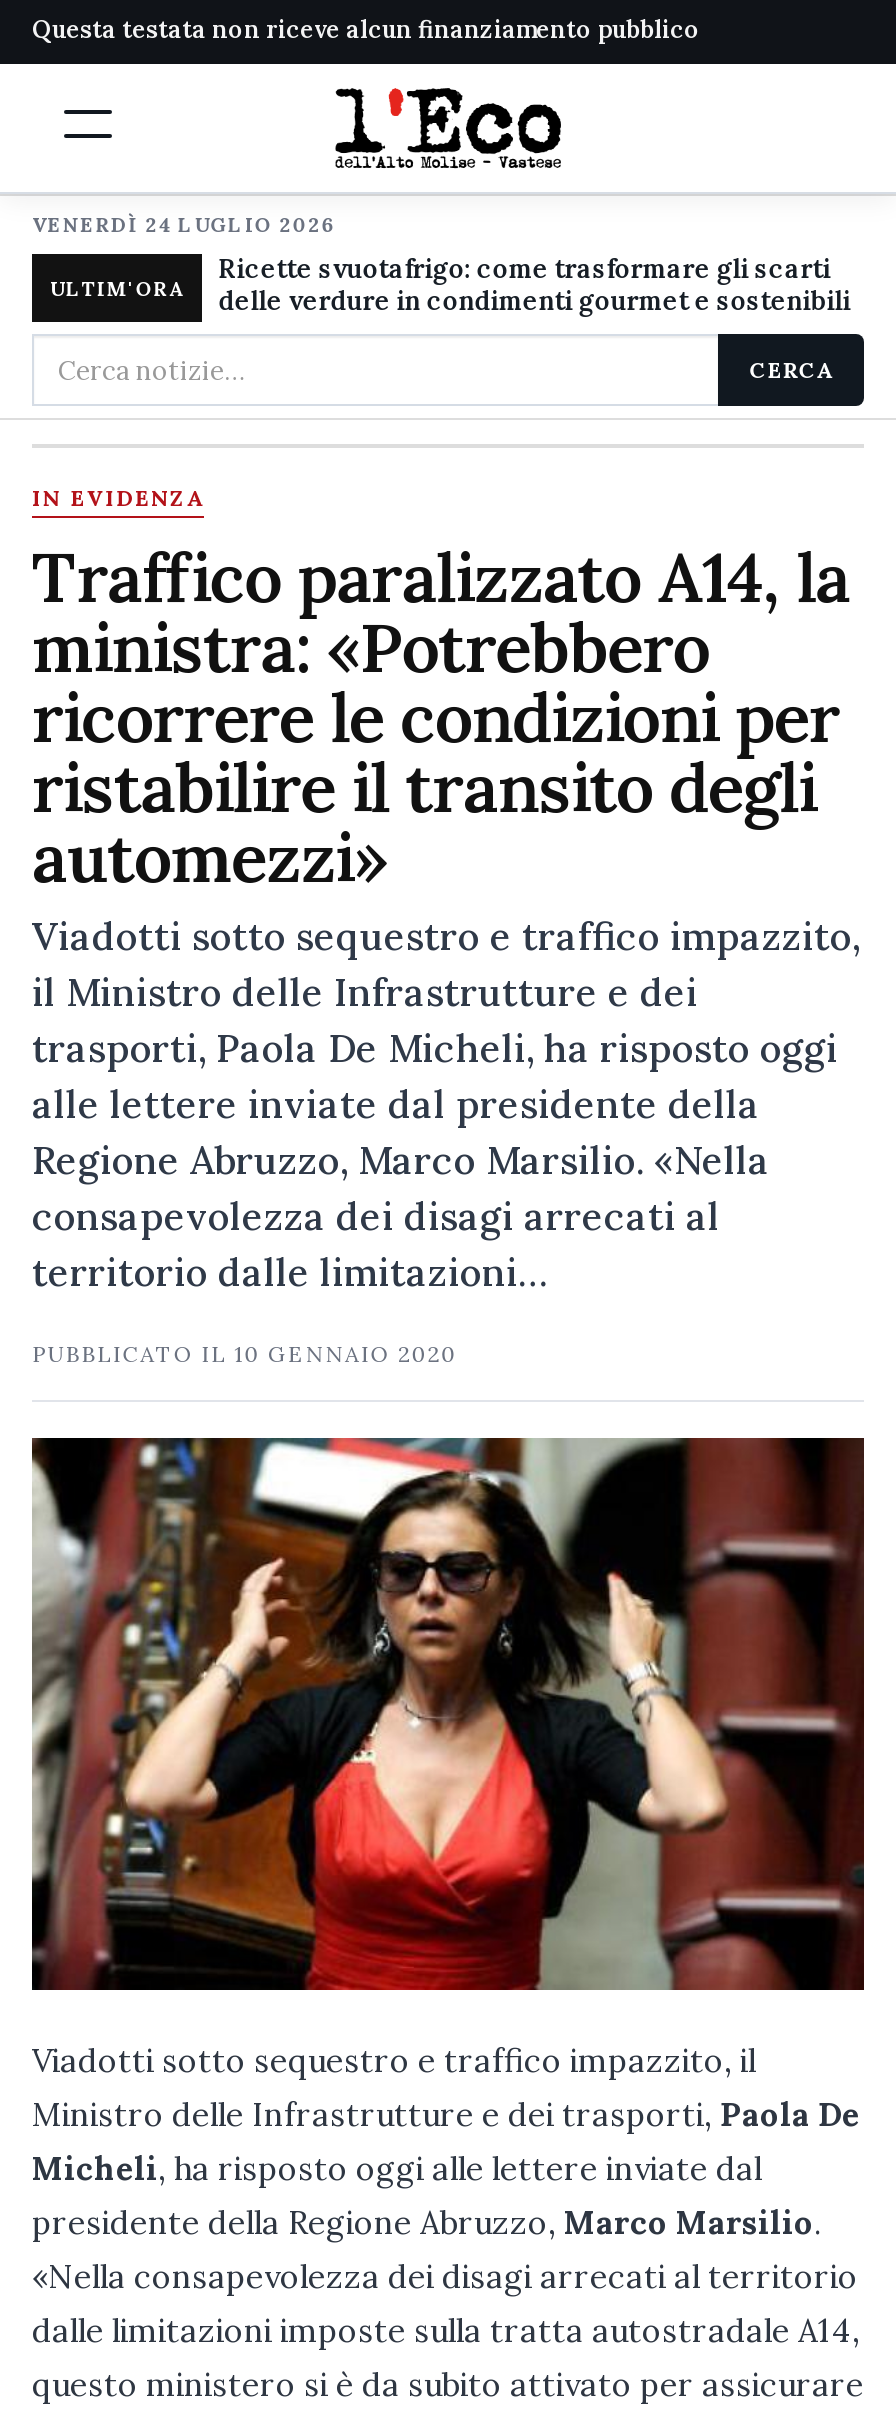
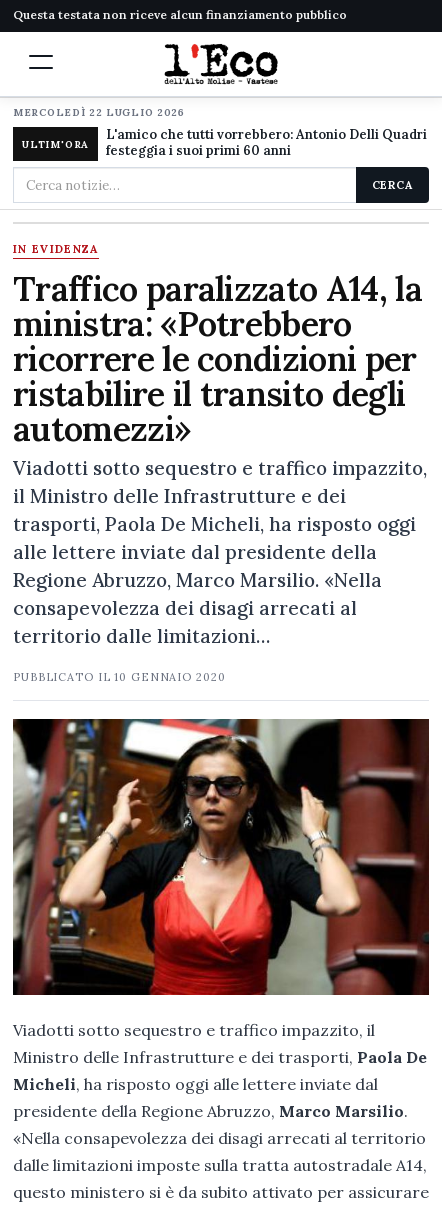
- VENERDÌ 24 LUGLIO 2026
+ MERCOLEDÌ 22 LUGLIO 2026

- Ricette svuotafrigo: come trasformare gli scarti
- delle verdure in condimenti gourmet e sostenibili
+ L'amico che tutti vorrebbero: Antonio Delli Quadri
+ festeggia i suoi primi 60 anni
